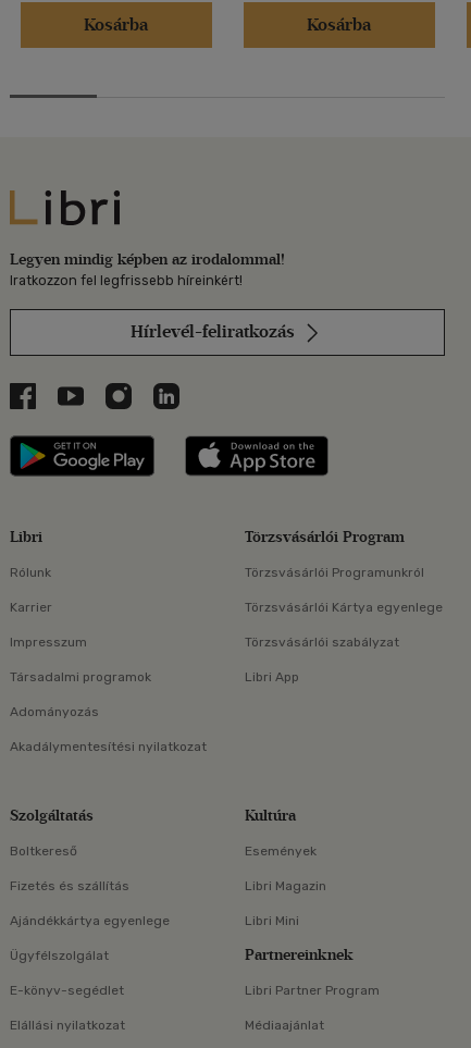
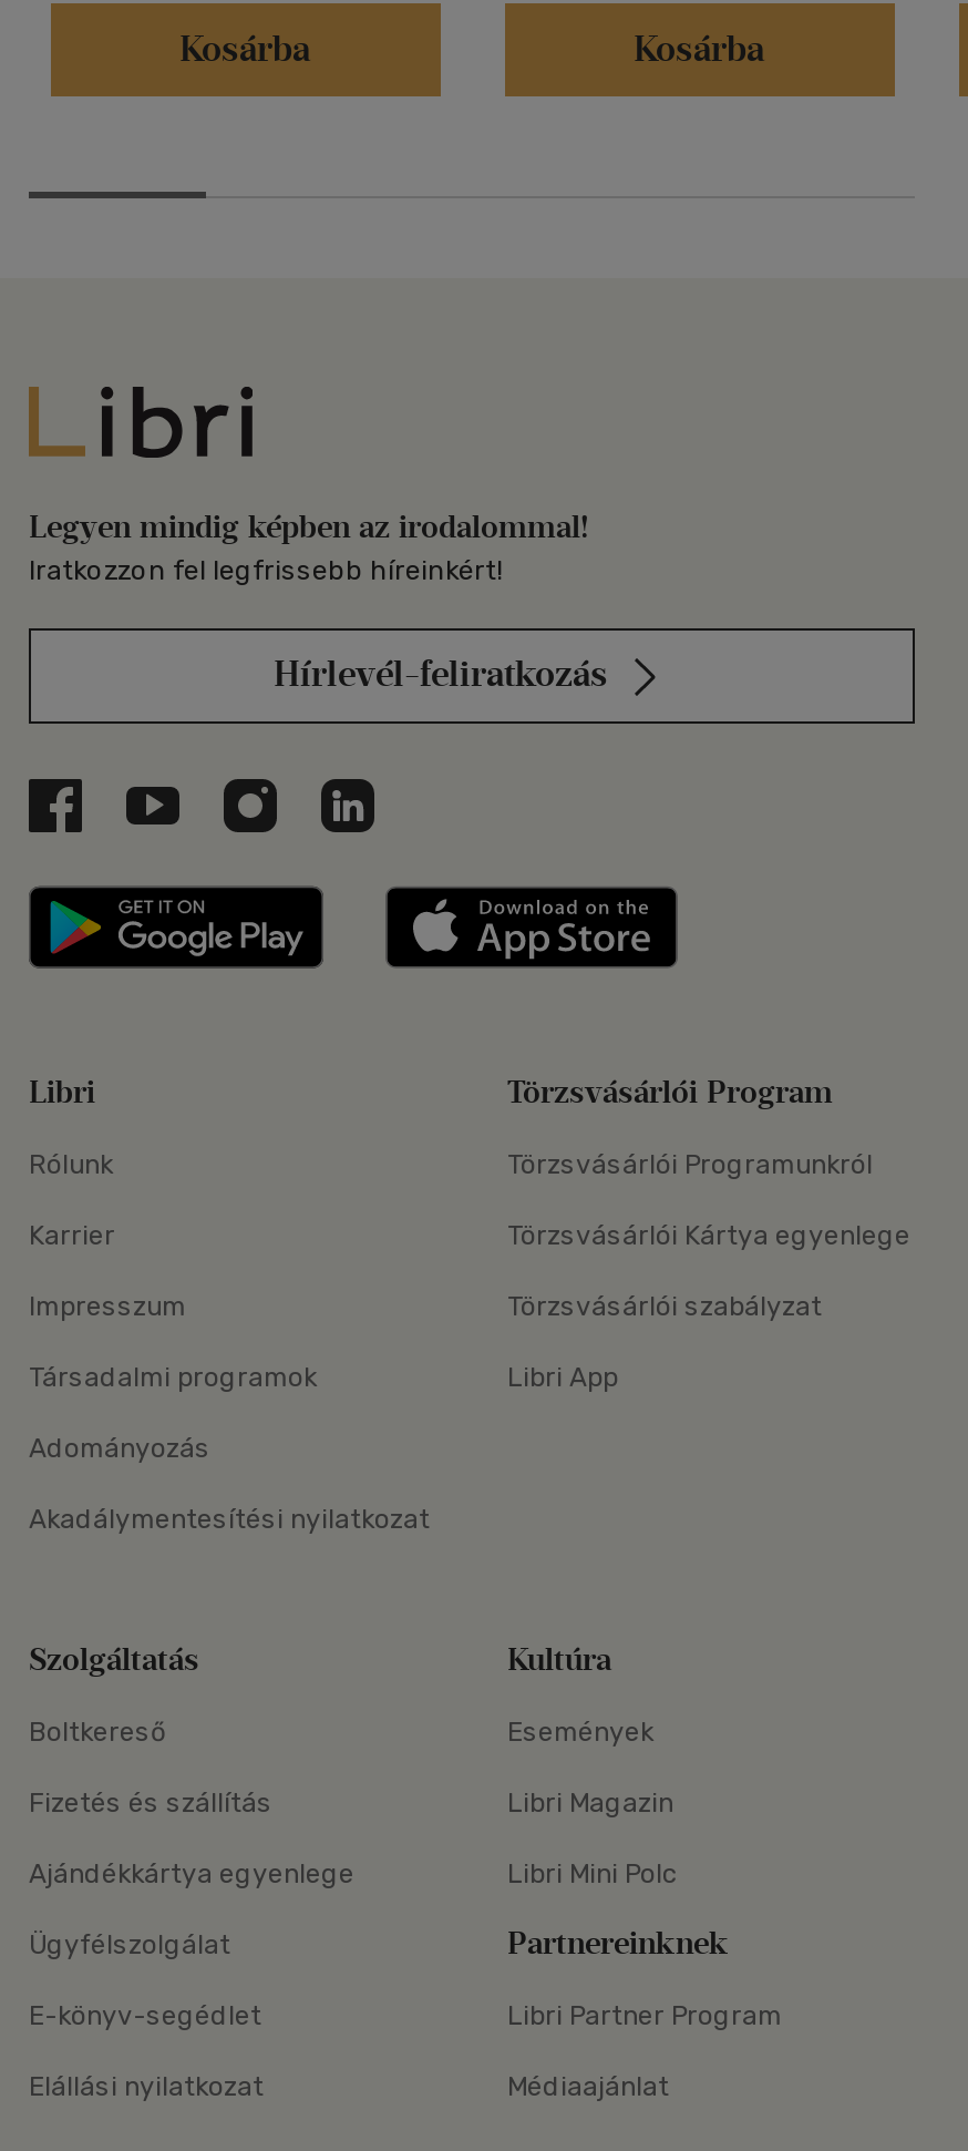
- Libri Mini
+ Libri Mini Polc
